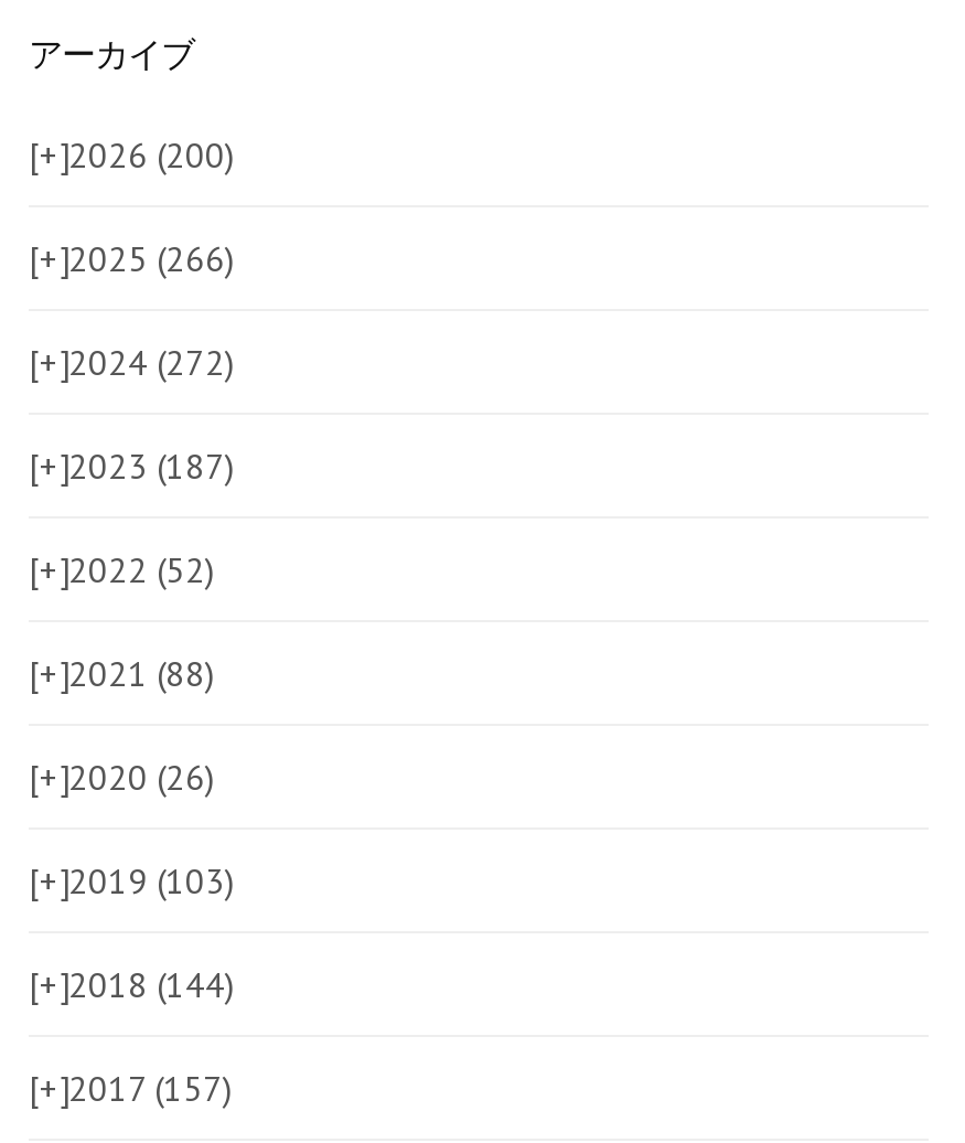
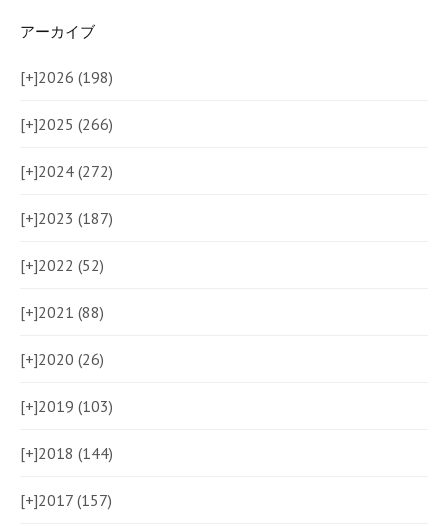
- [+]2026 (200)
+ [+]2026 (198)
